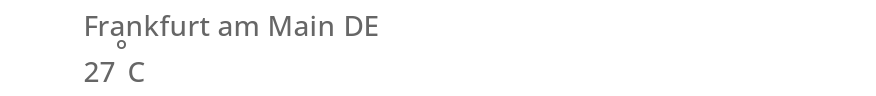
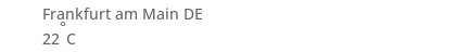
- 27 C
+ 22 C
